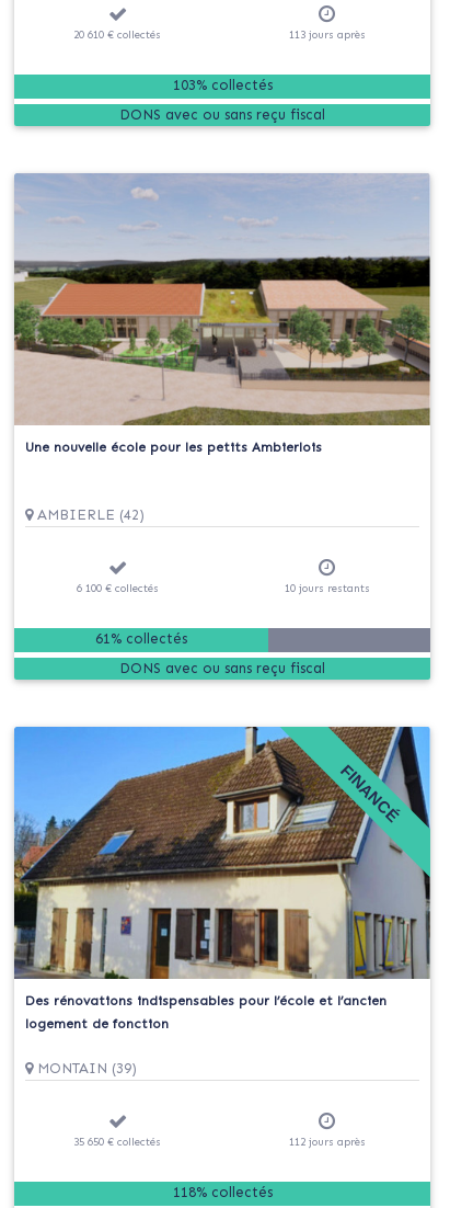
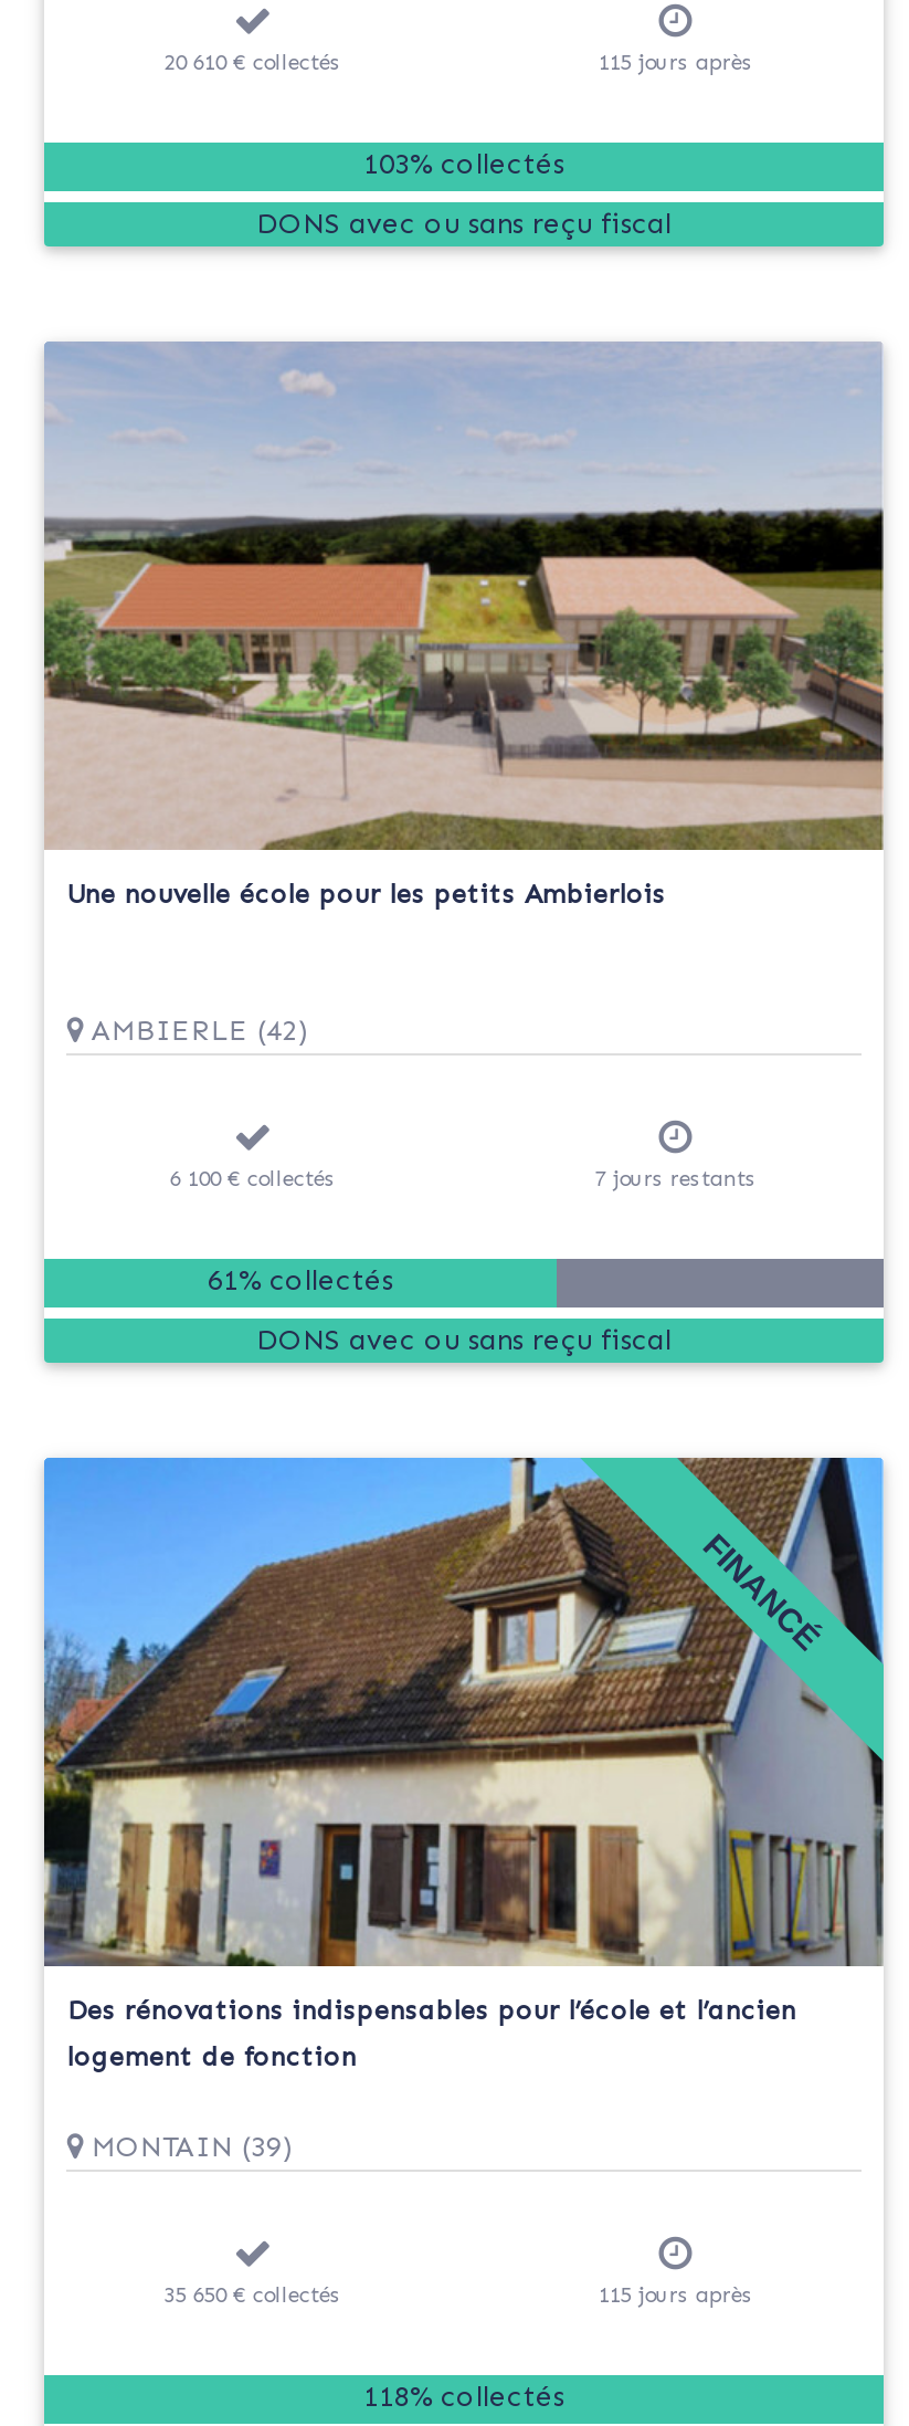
- 113 jours après
+ 115 jours après

- 10 jours restants
+ 7 jours restants

- 112 jours après
+ 115 jours après
